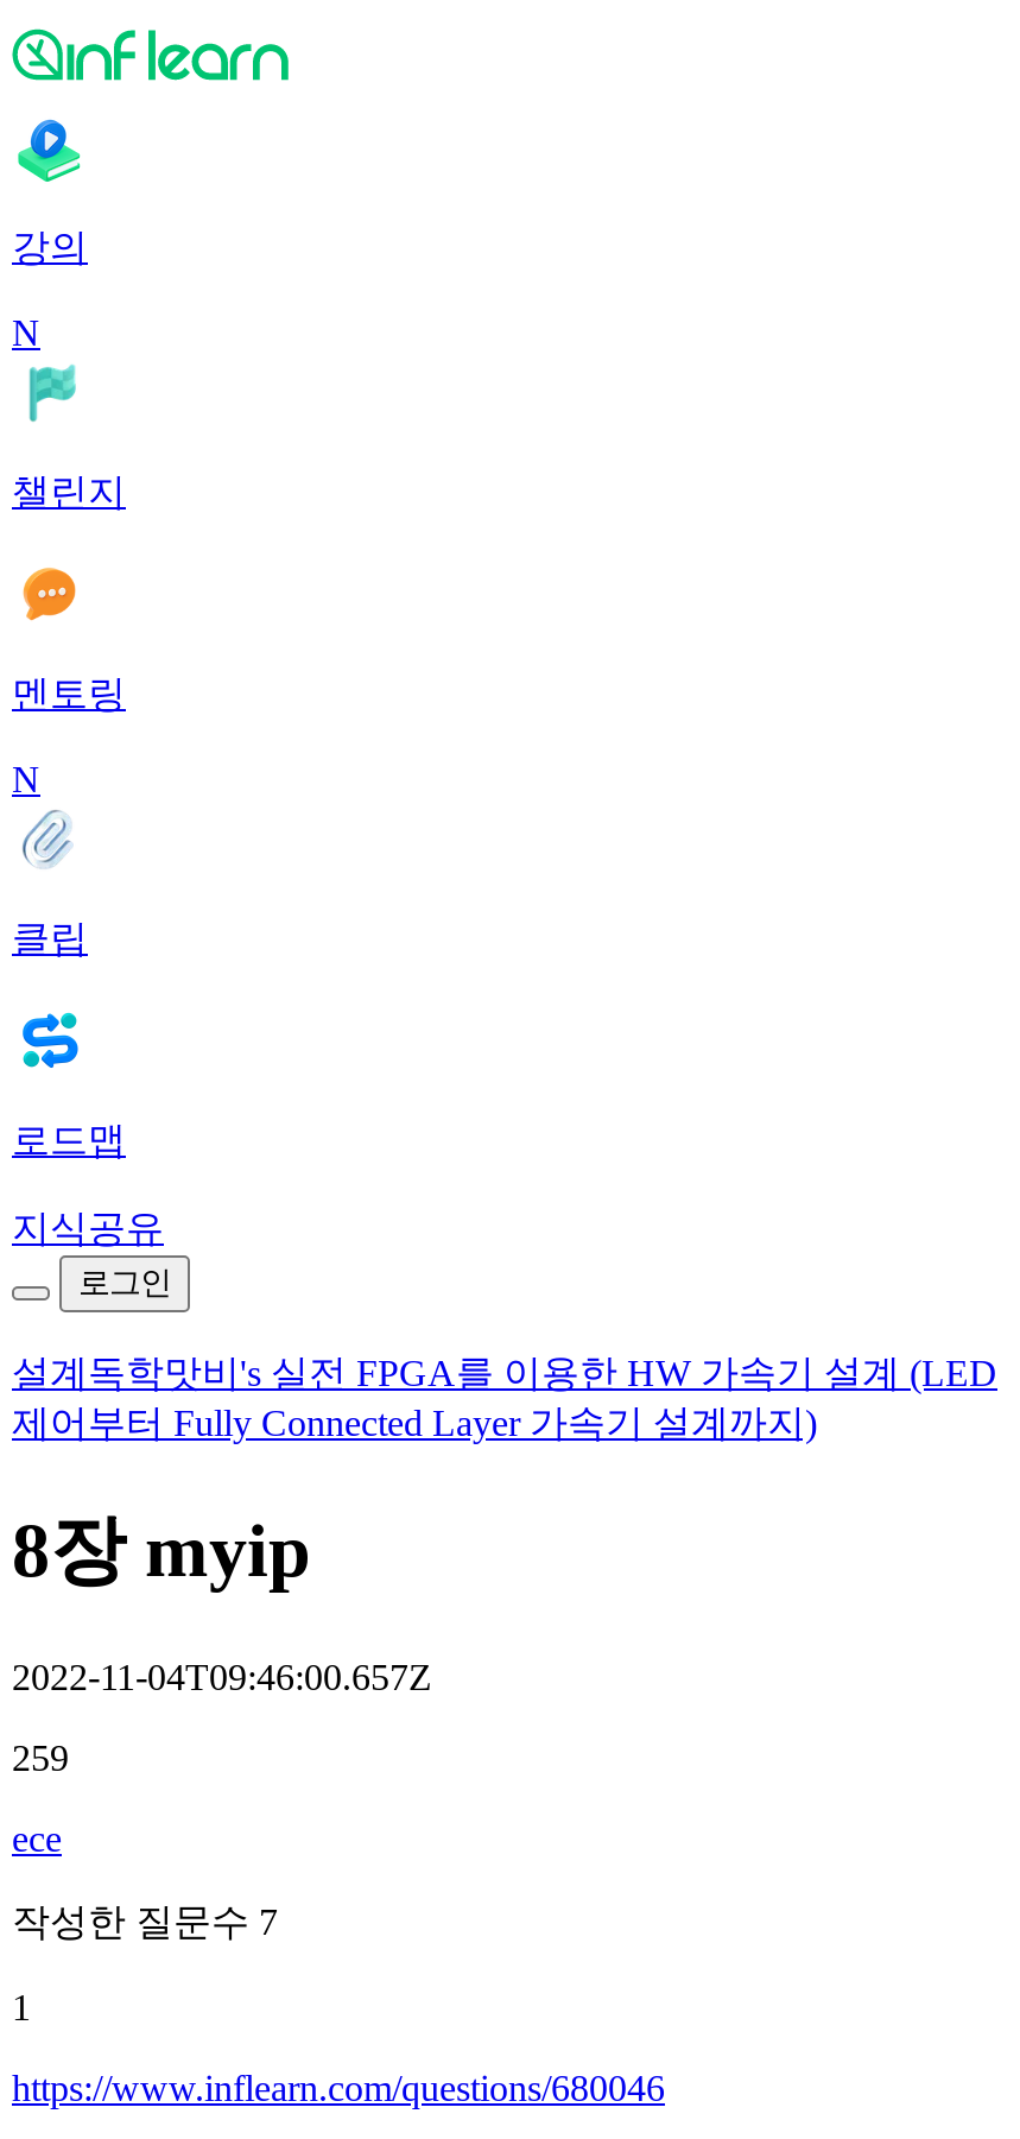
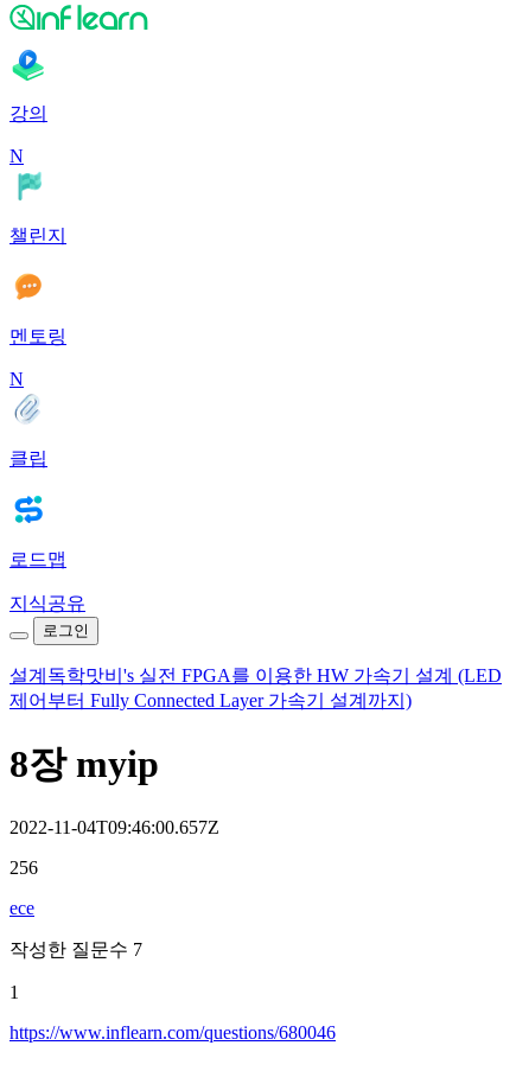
- 259
+ 256
